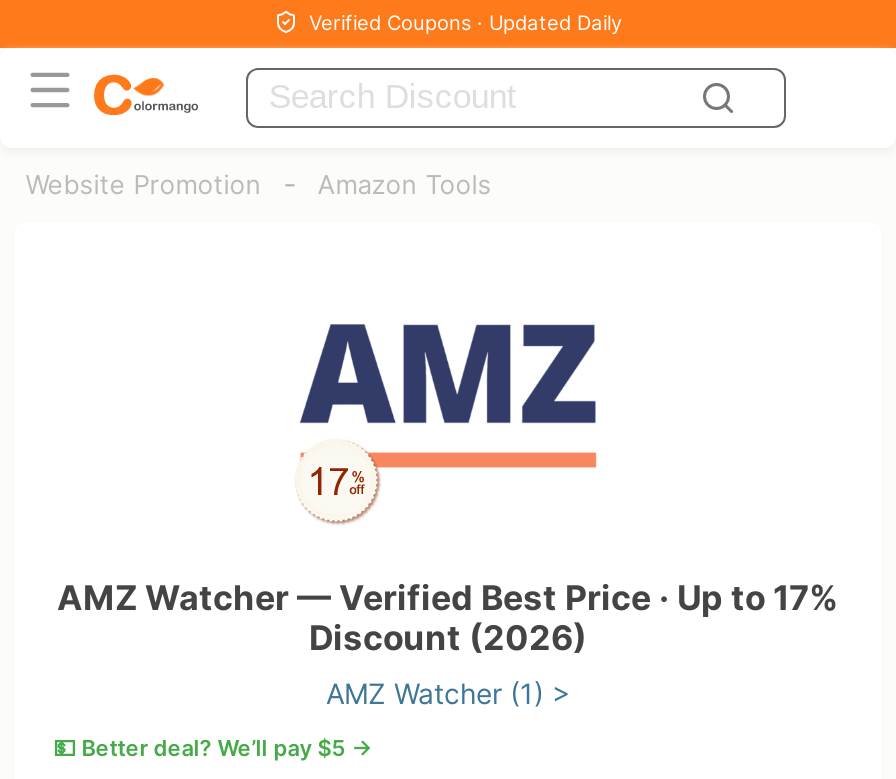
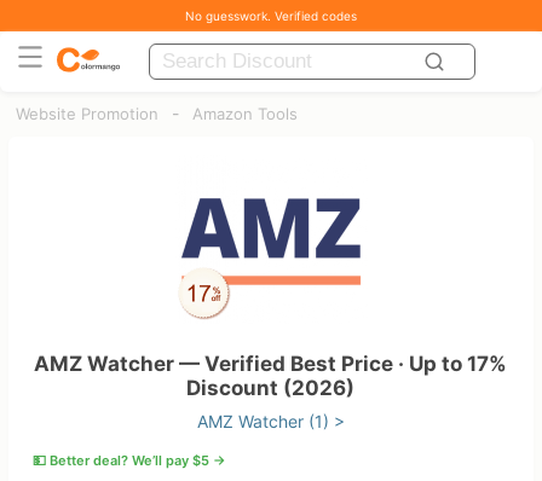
- Verified Coupons · Updated Daily
+ No guesswork. Verified codes
